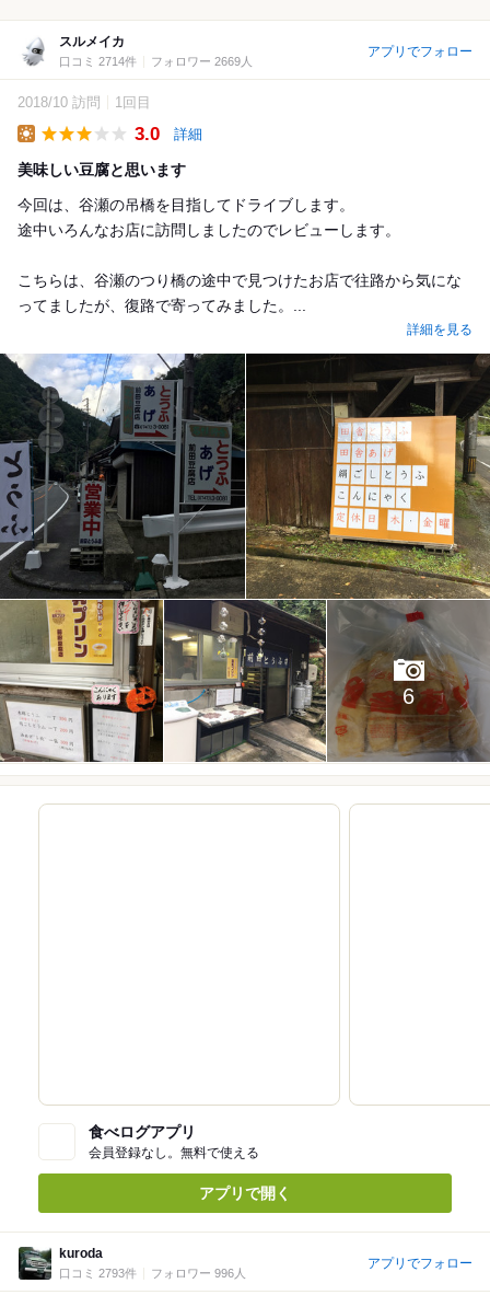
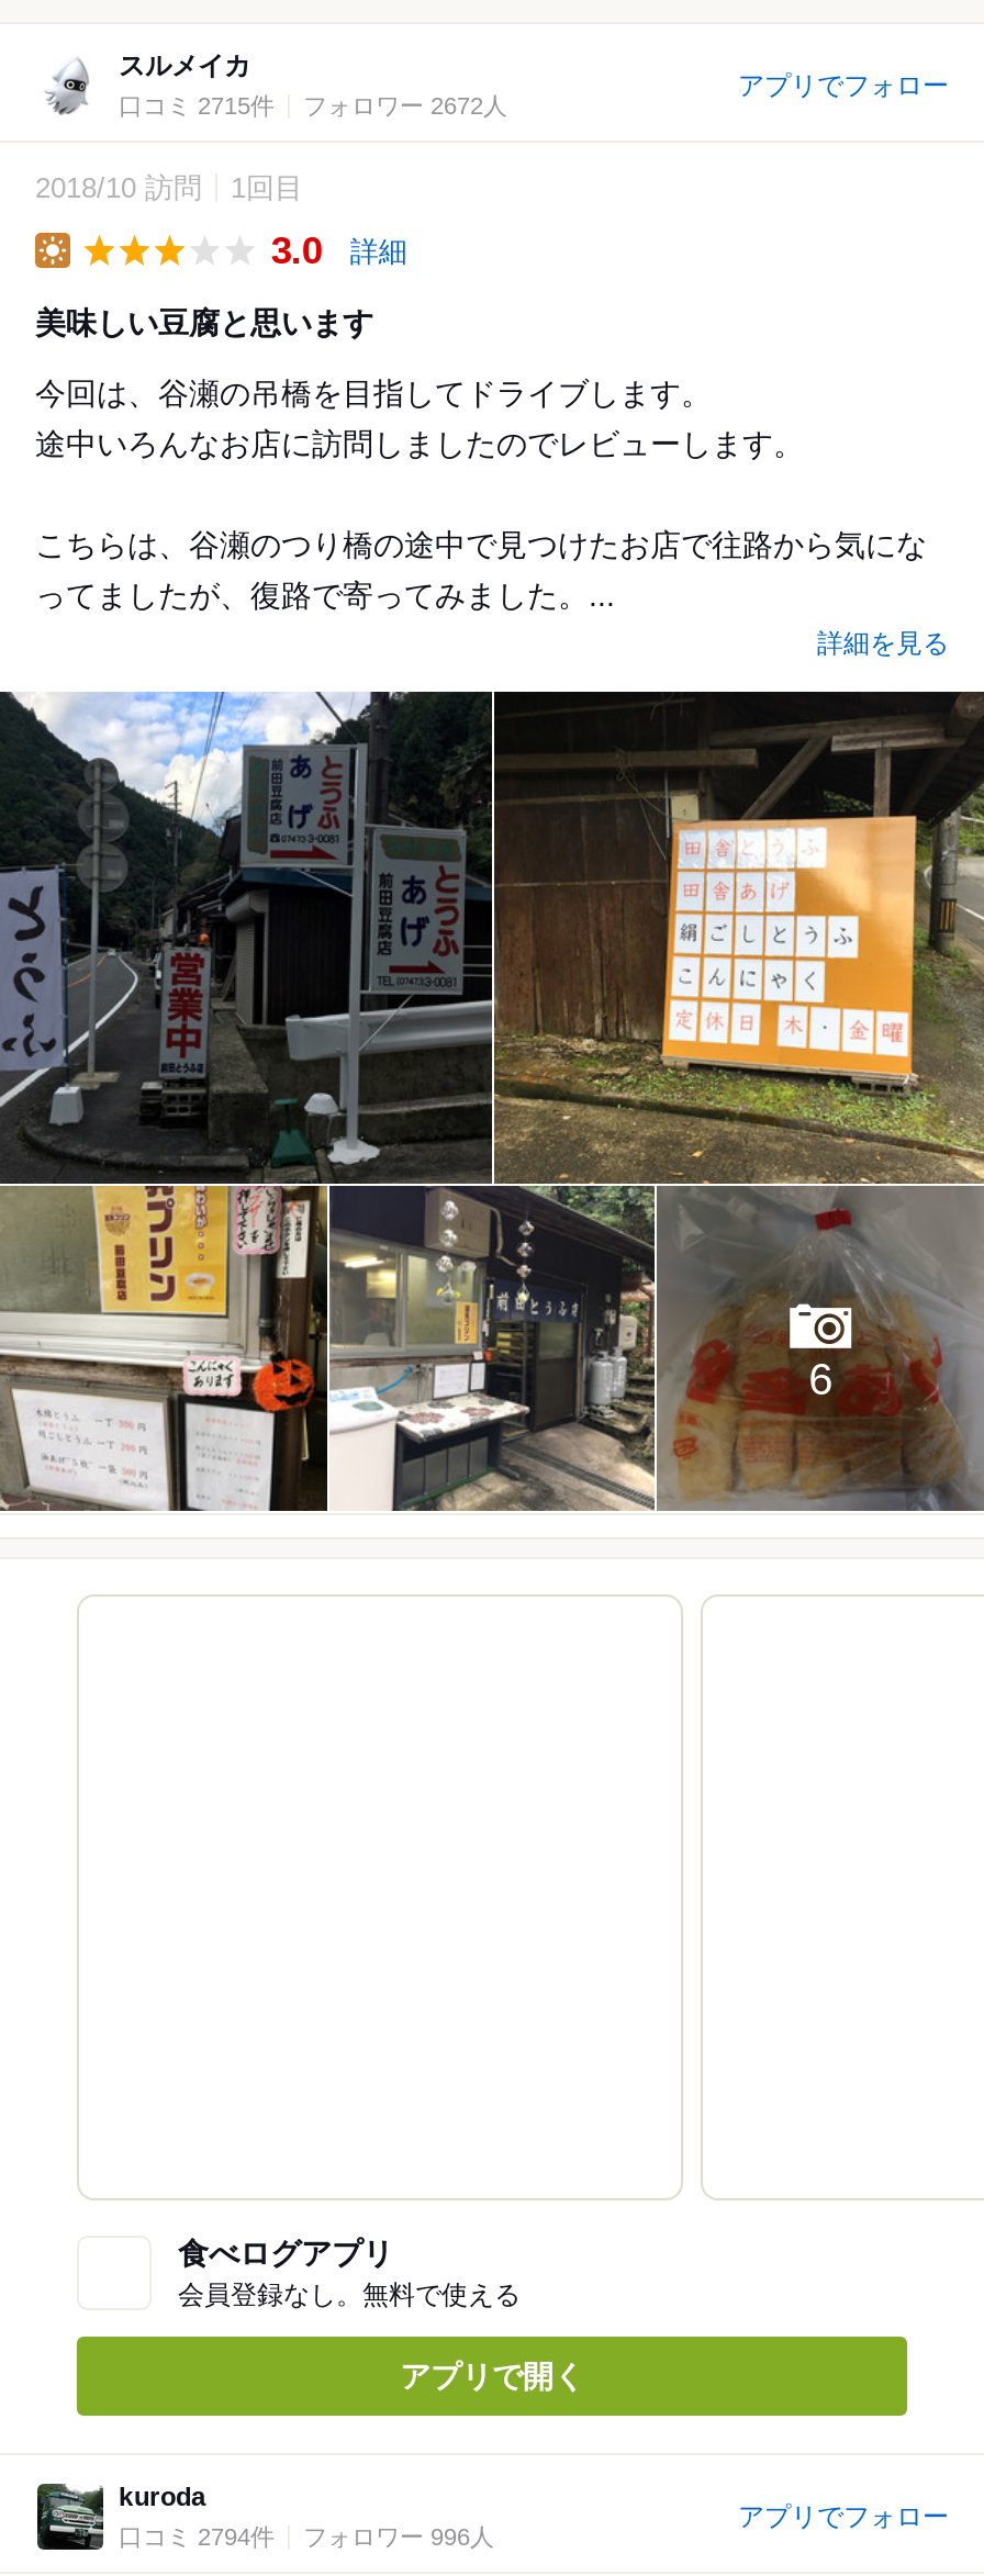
- 口コミ 2714件
+ 口コミ 2715件

- フォロワー 2669人
+ フォロワー 2672人

- 口コミ 2793件 フォロワー 996人
+ 口コミ 2794件 フォロワー 996人
